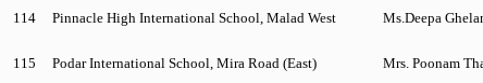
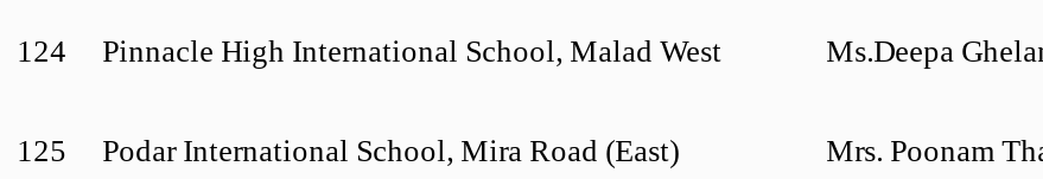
- 114 Pinnacle High International School, Malad West
+ 124 Pinnacle High International School, Malad West

- 115 Podar International School, Mira Road (East)
+ 125 Podar International School, Mira Road (East)
